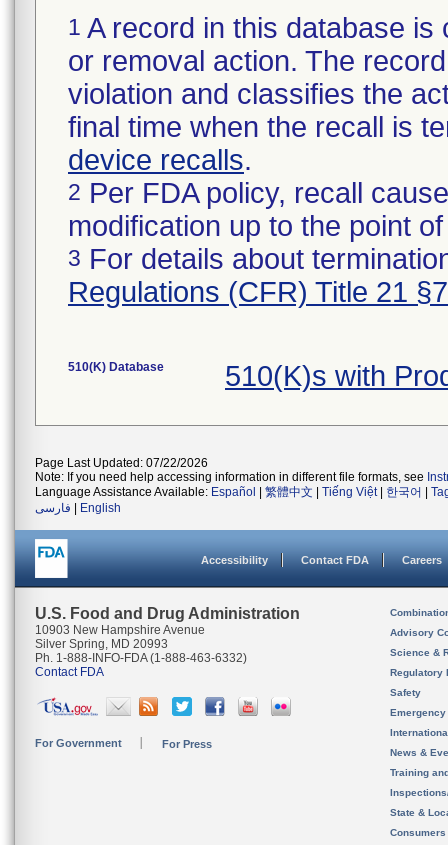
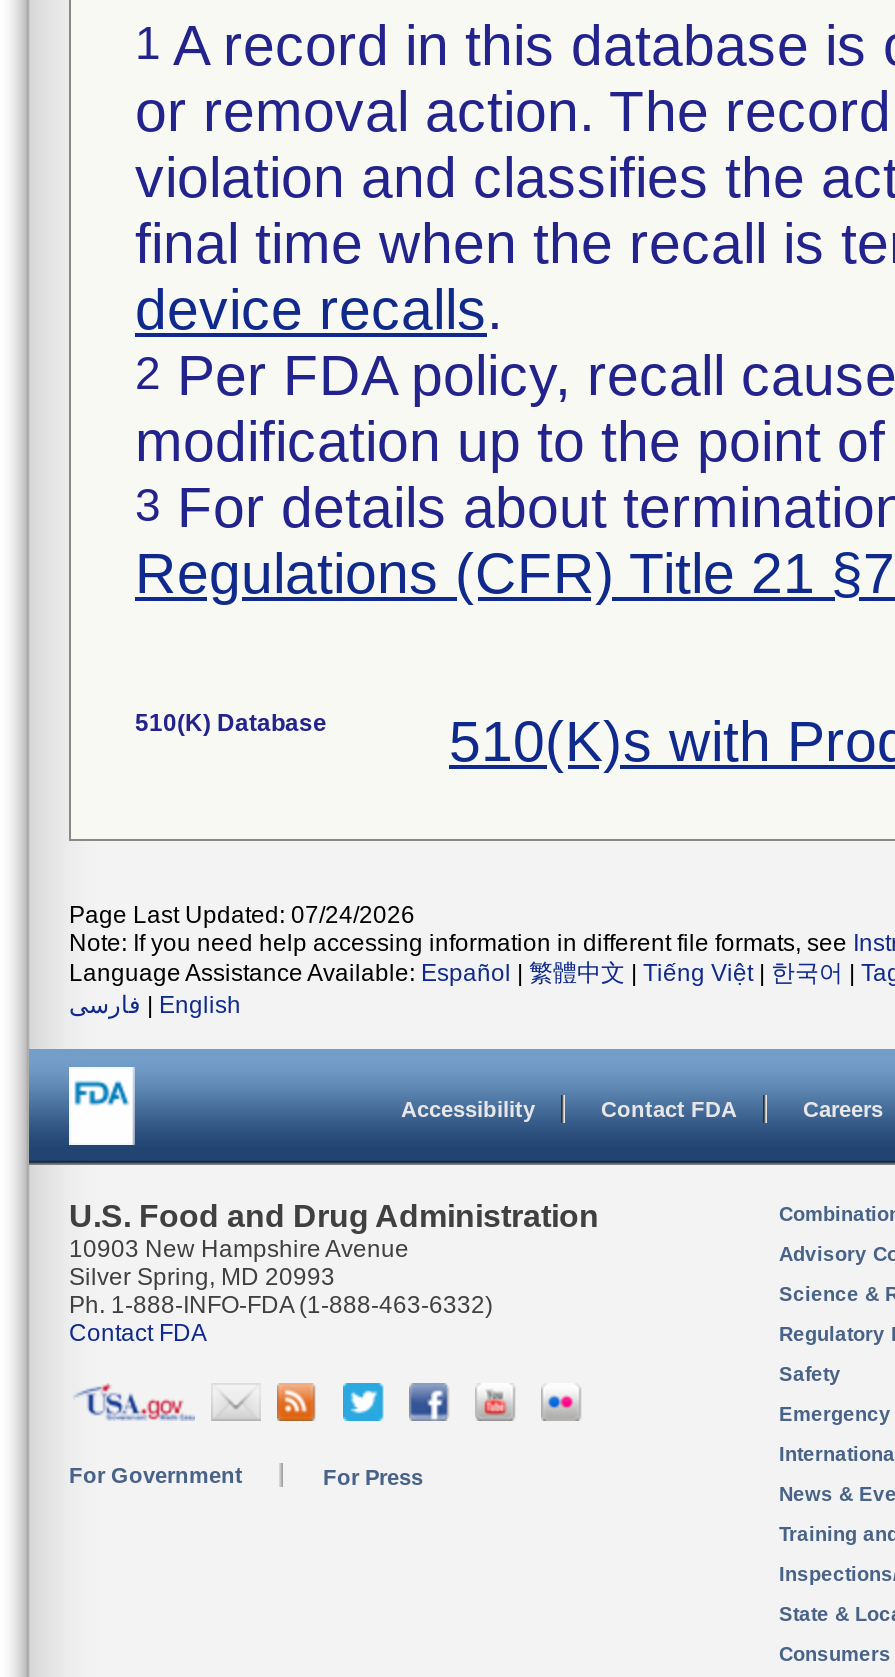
- Page Last Updated: 07/22/2026
+ Page Last Updated: 07/24/2026
